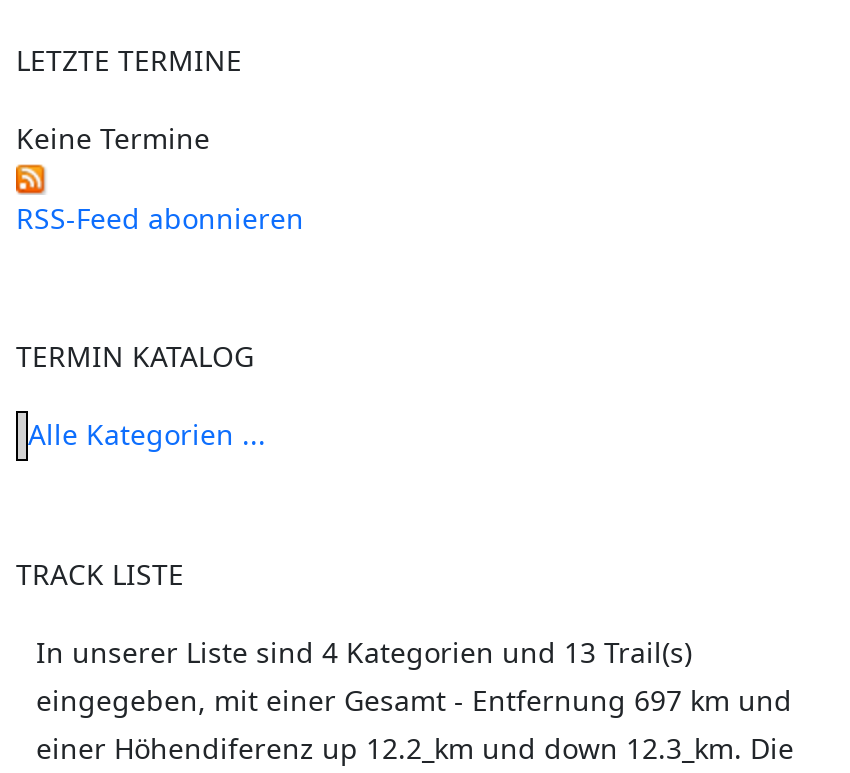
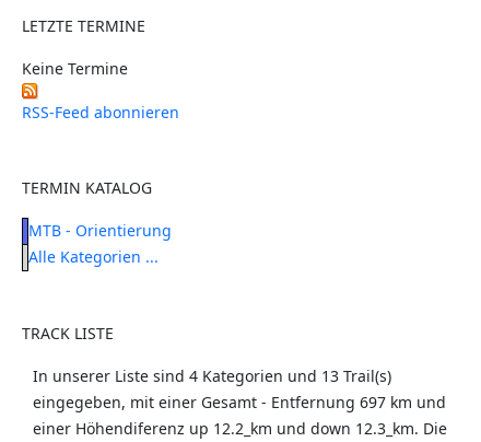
+ MTB - Orientierung
